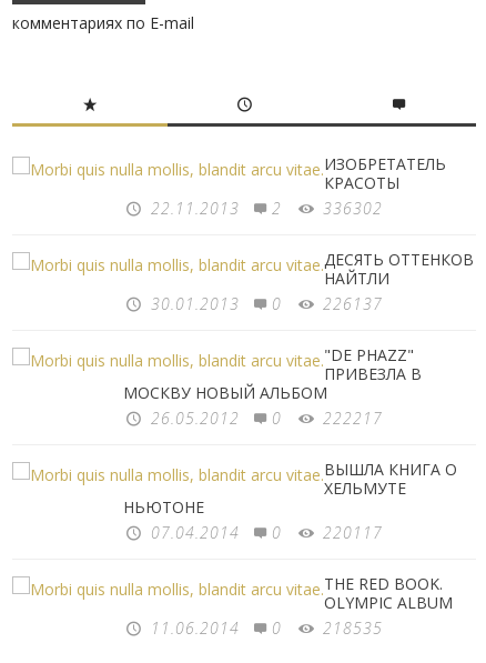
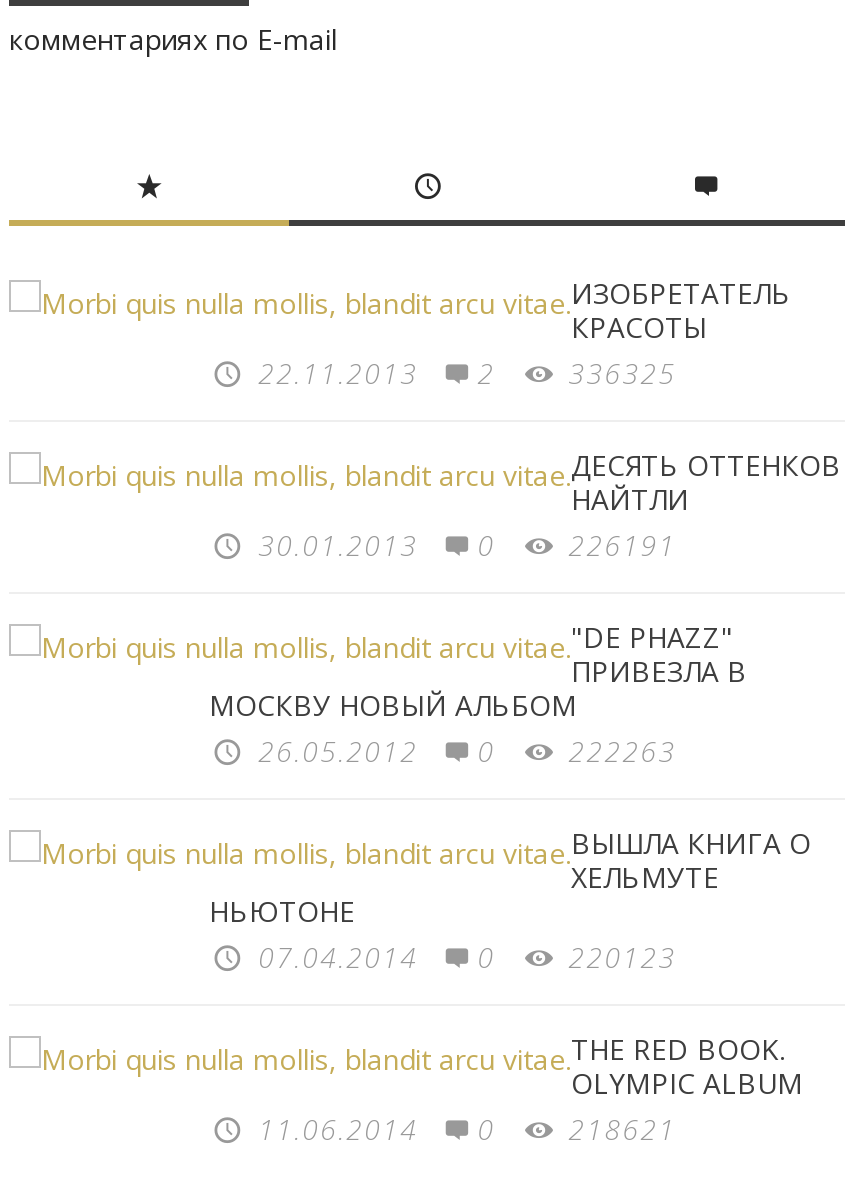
- 22.11.2013 2 336302
+ 22.11.2013 2 336325

- 30.01.2013 0 226137
+ 30.01.2013 0 226191

- 26.05.2012 0 222217
+ 26.05.2012 0 222263

- 07.04.2014 0 220117
+ 07.04.2014 0 220123

- 11.06.2014 0 218535
+ 11.06.2014 0 218621
